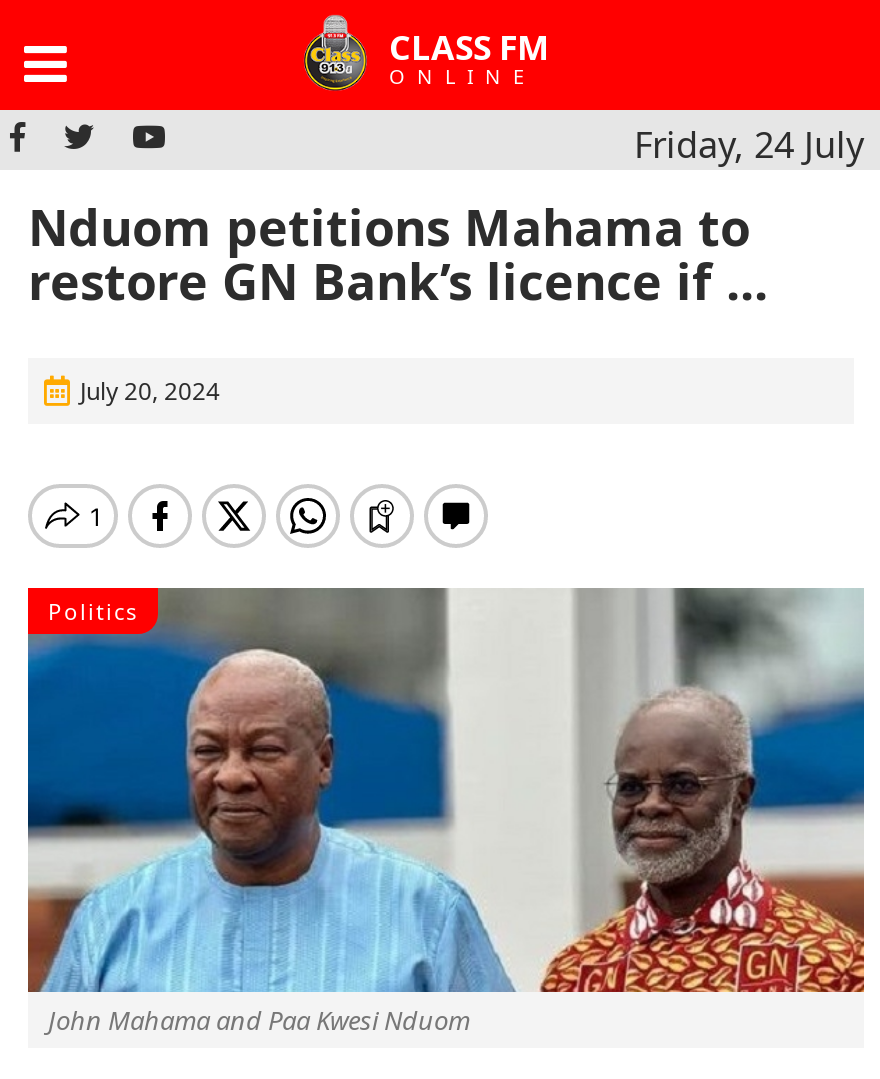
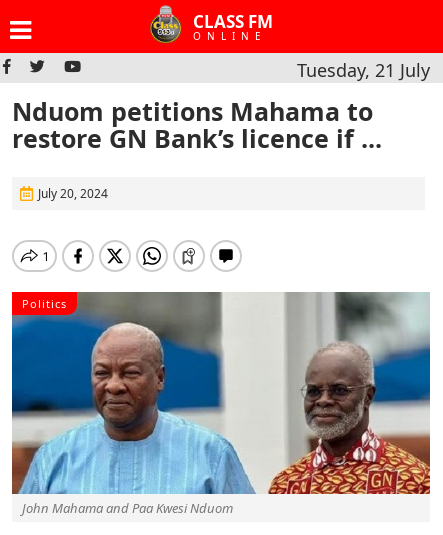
- Friday, 24 July
+ Tuesday, 21 July
